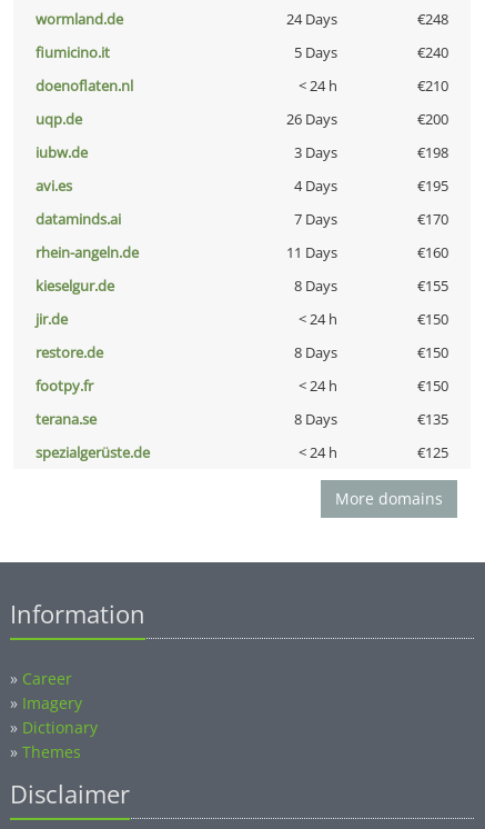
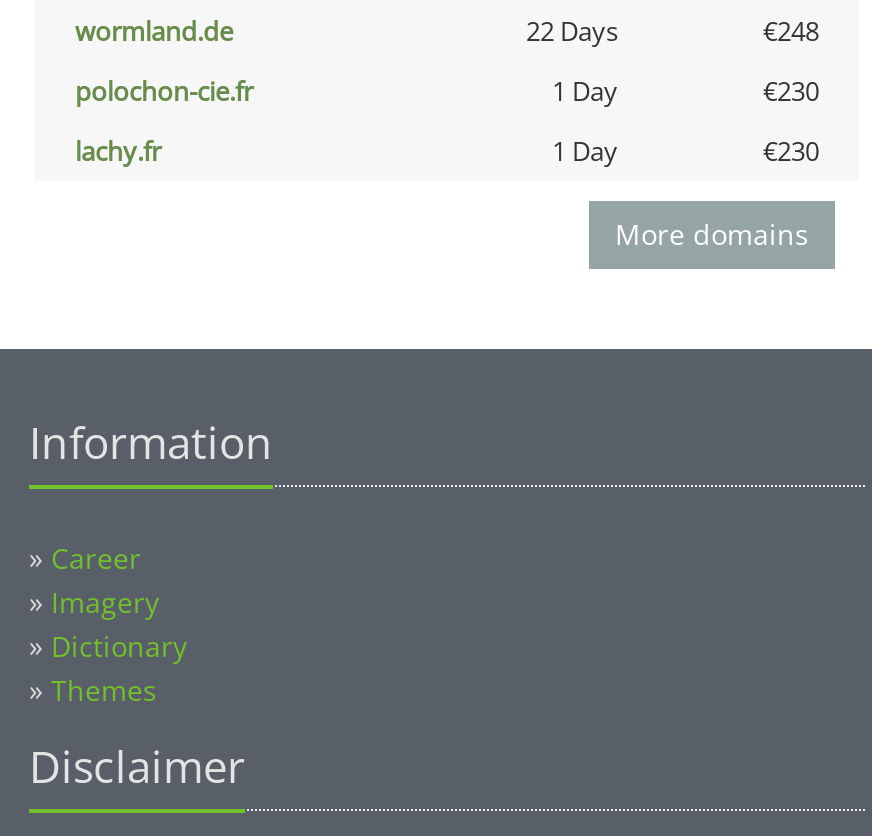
- 24 Days
+ 22 Days

- fiumicino.it
- 5 Days
- €240
- doenoflaten.nl
- < 24 h
- €210
- uqp.de
- 26 Days
- €200
- iubw.de
- 3 Days
- €198
- avi.es
- 4 Days
- €195
- dataminds.ai
- 7 Days
- €170
- rhein-angeln.de
- 11 Days
- €160
- kieselgur.de
- 8 Days
- €155
- jir.de
- < 24 h
- €150
- restore.de
- 8 Days
- €150
- footpy.fr
- < 24 h
- €150
- terana.se
- 8 Days
- €135
- spezialgerüste.de
- < 24 h
- €125
+ polochon-cie.fr
+ 1 Day
+ €230
+ lachy.fr
+ 1 Day
+ €230
